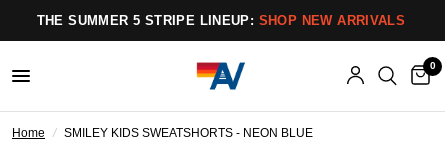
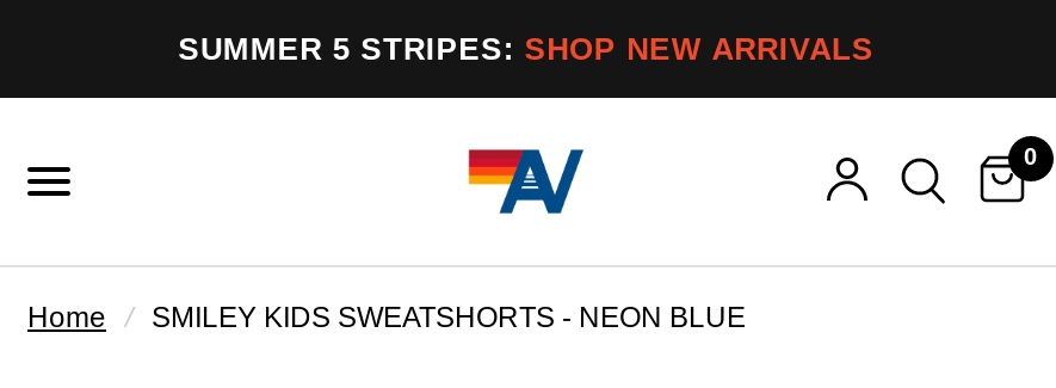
- THE SUMMER 5 STRIPE LINEUP: SHOP NEW ARRIVALS
+ SUMMER 5 STRIPES: SHOP NEW ARRIVALS
